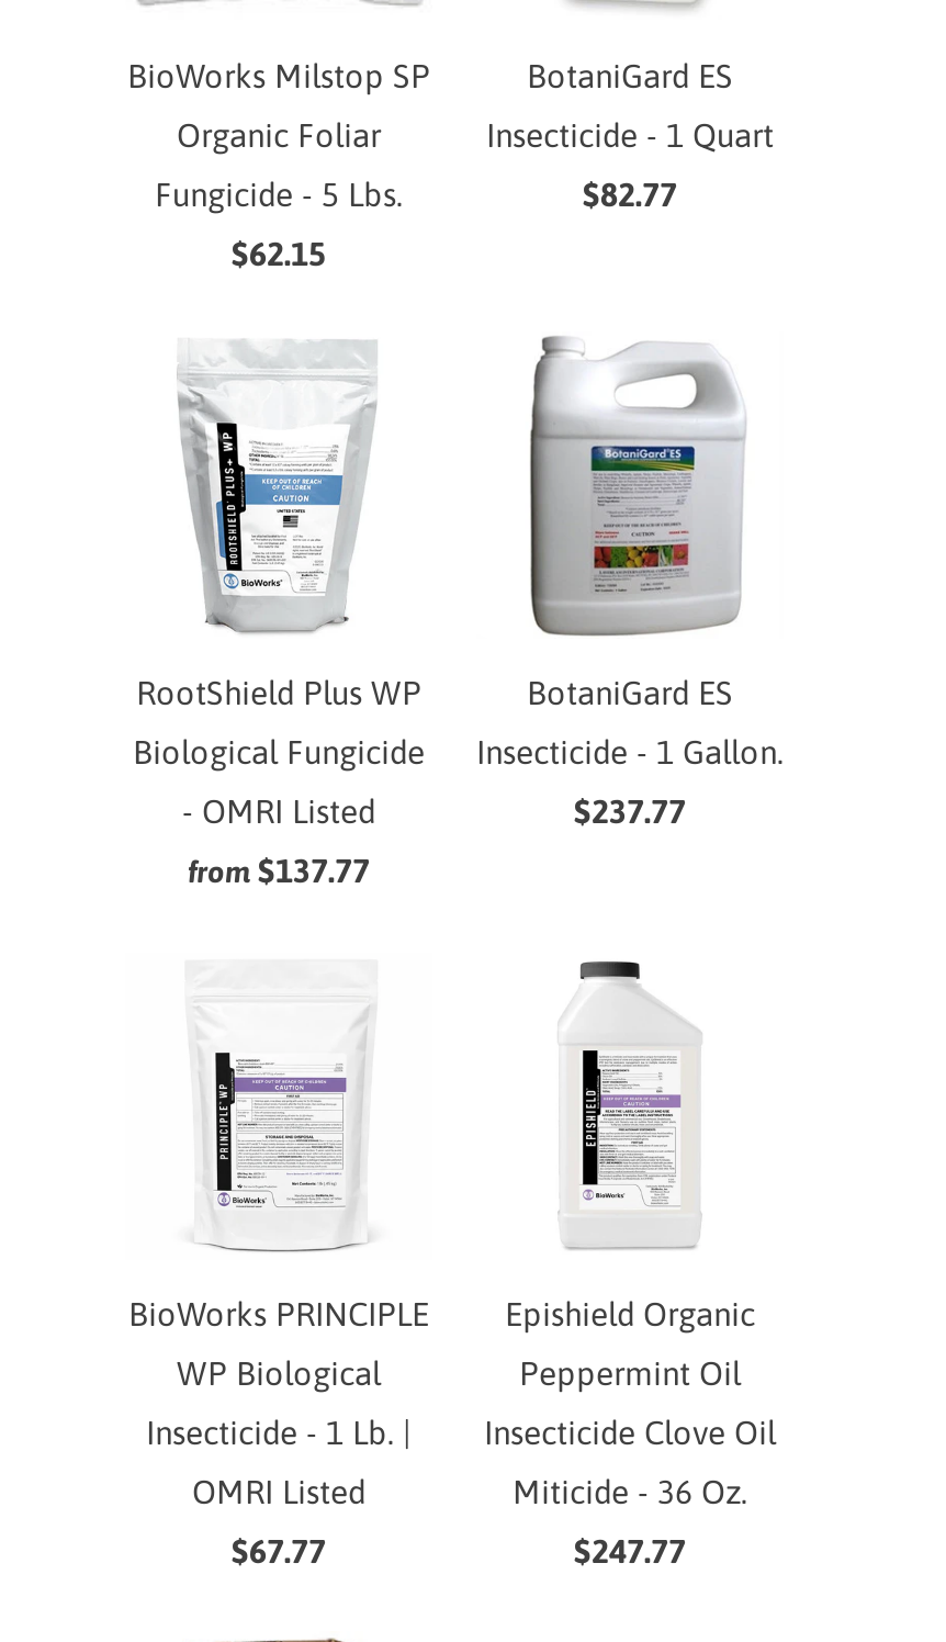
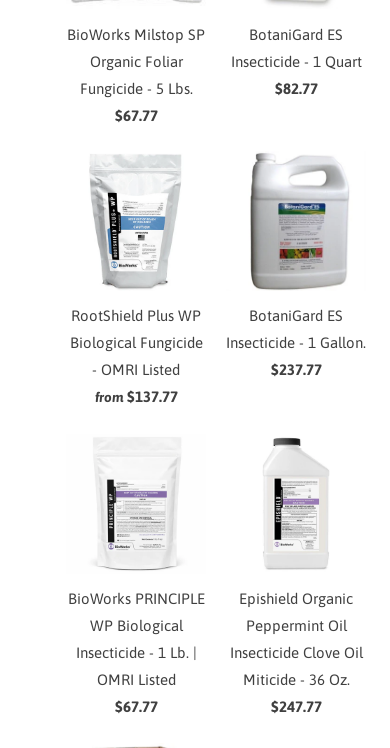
- $62.15
+ $67.77
